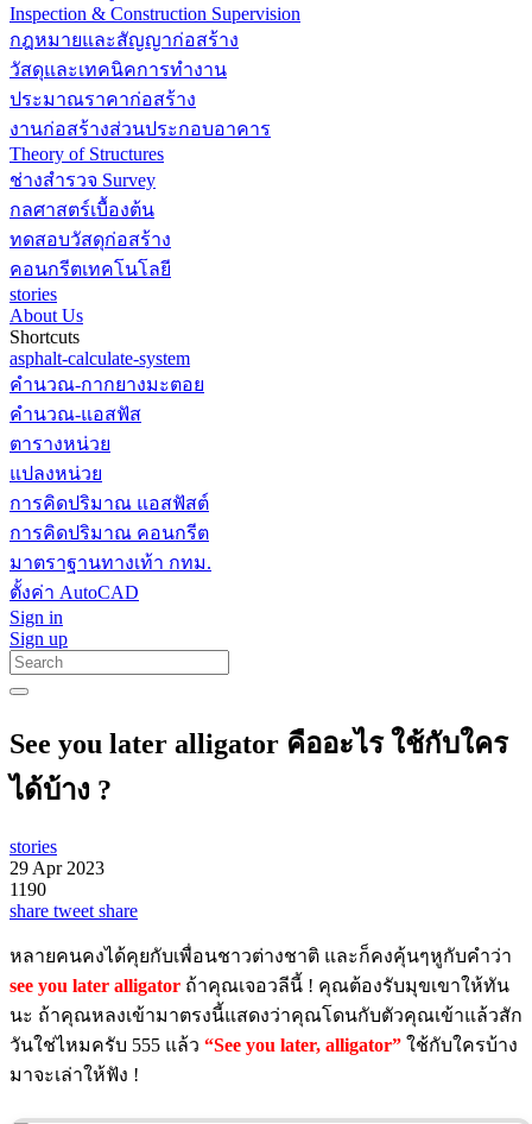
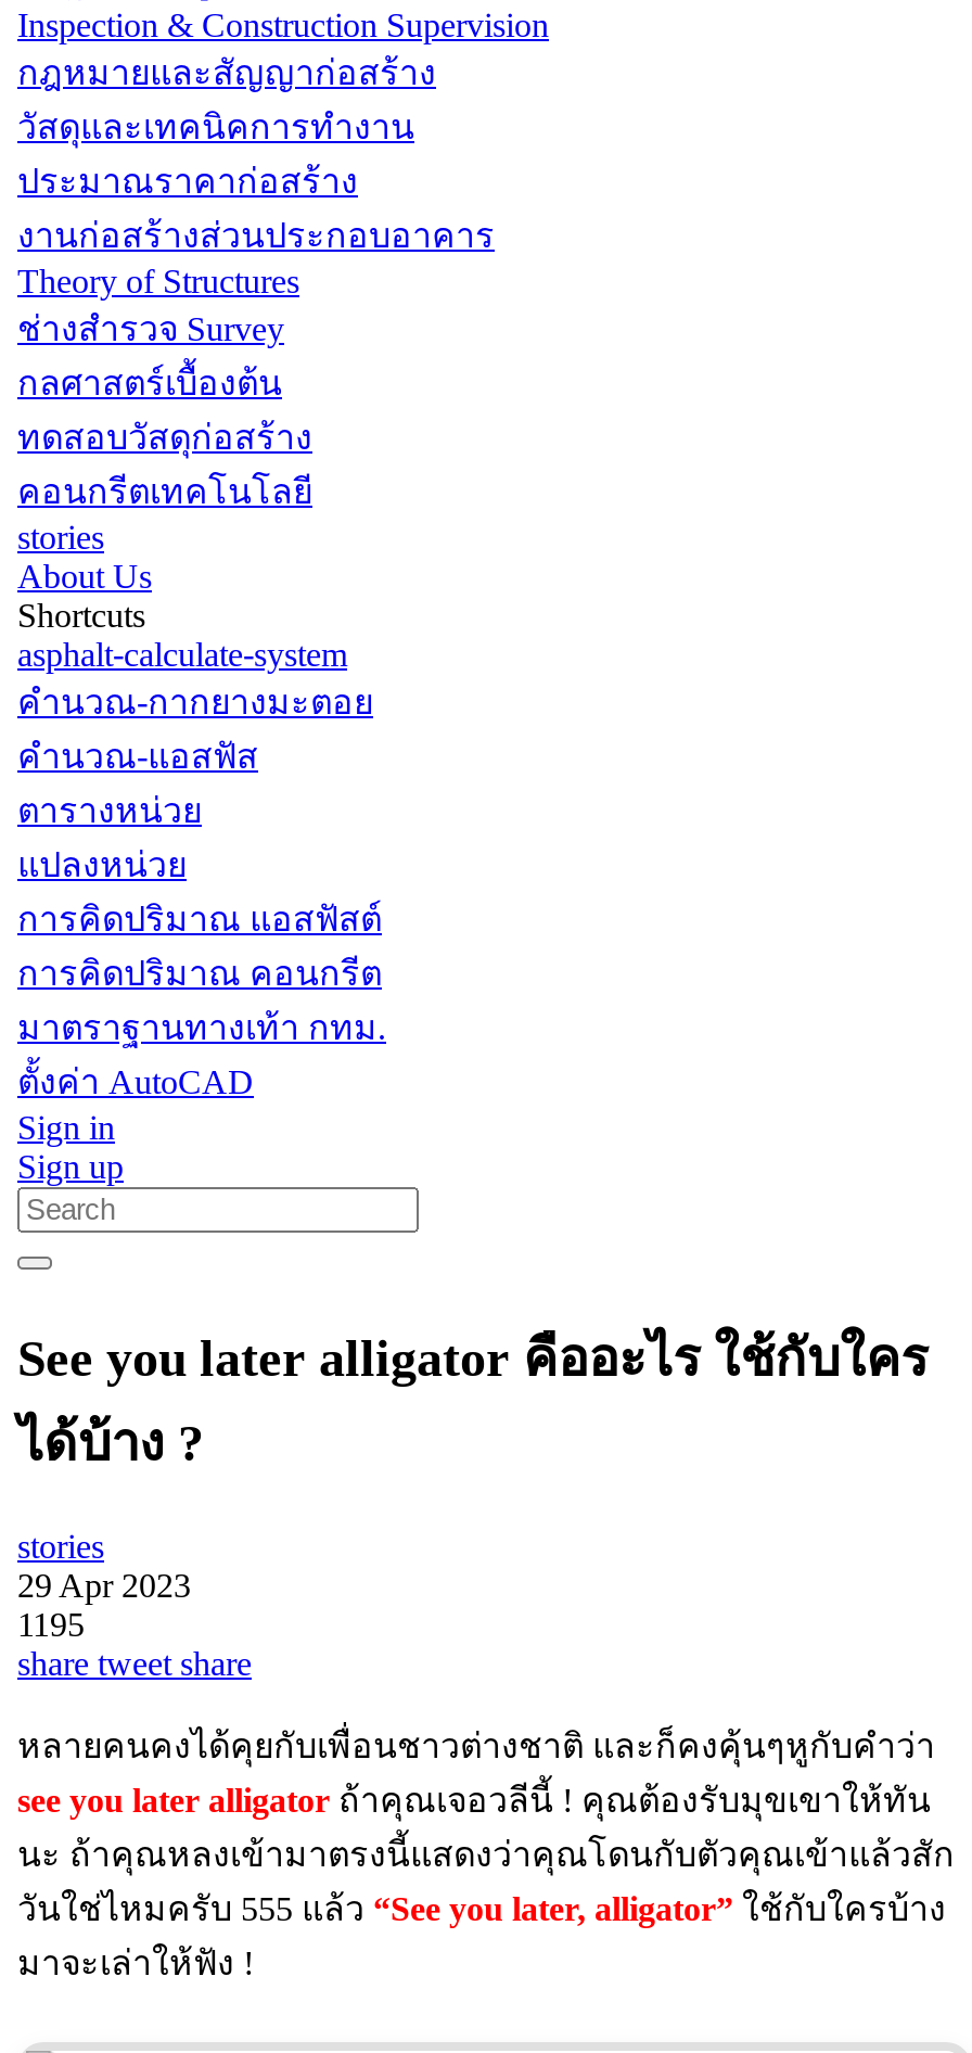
- 1190
+ 1195
